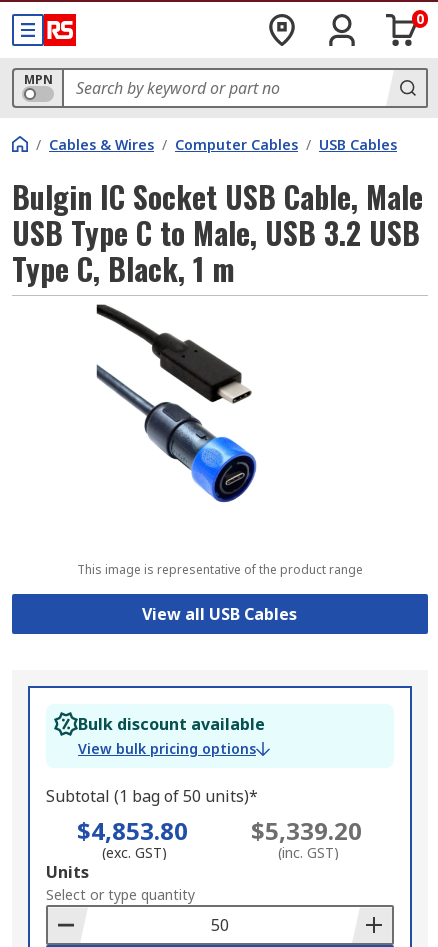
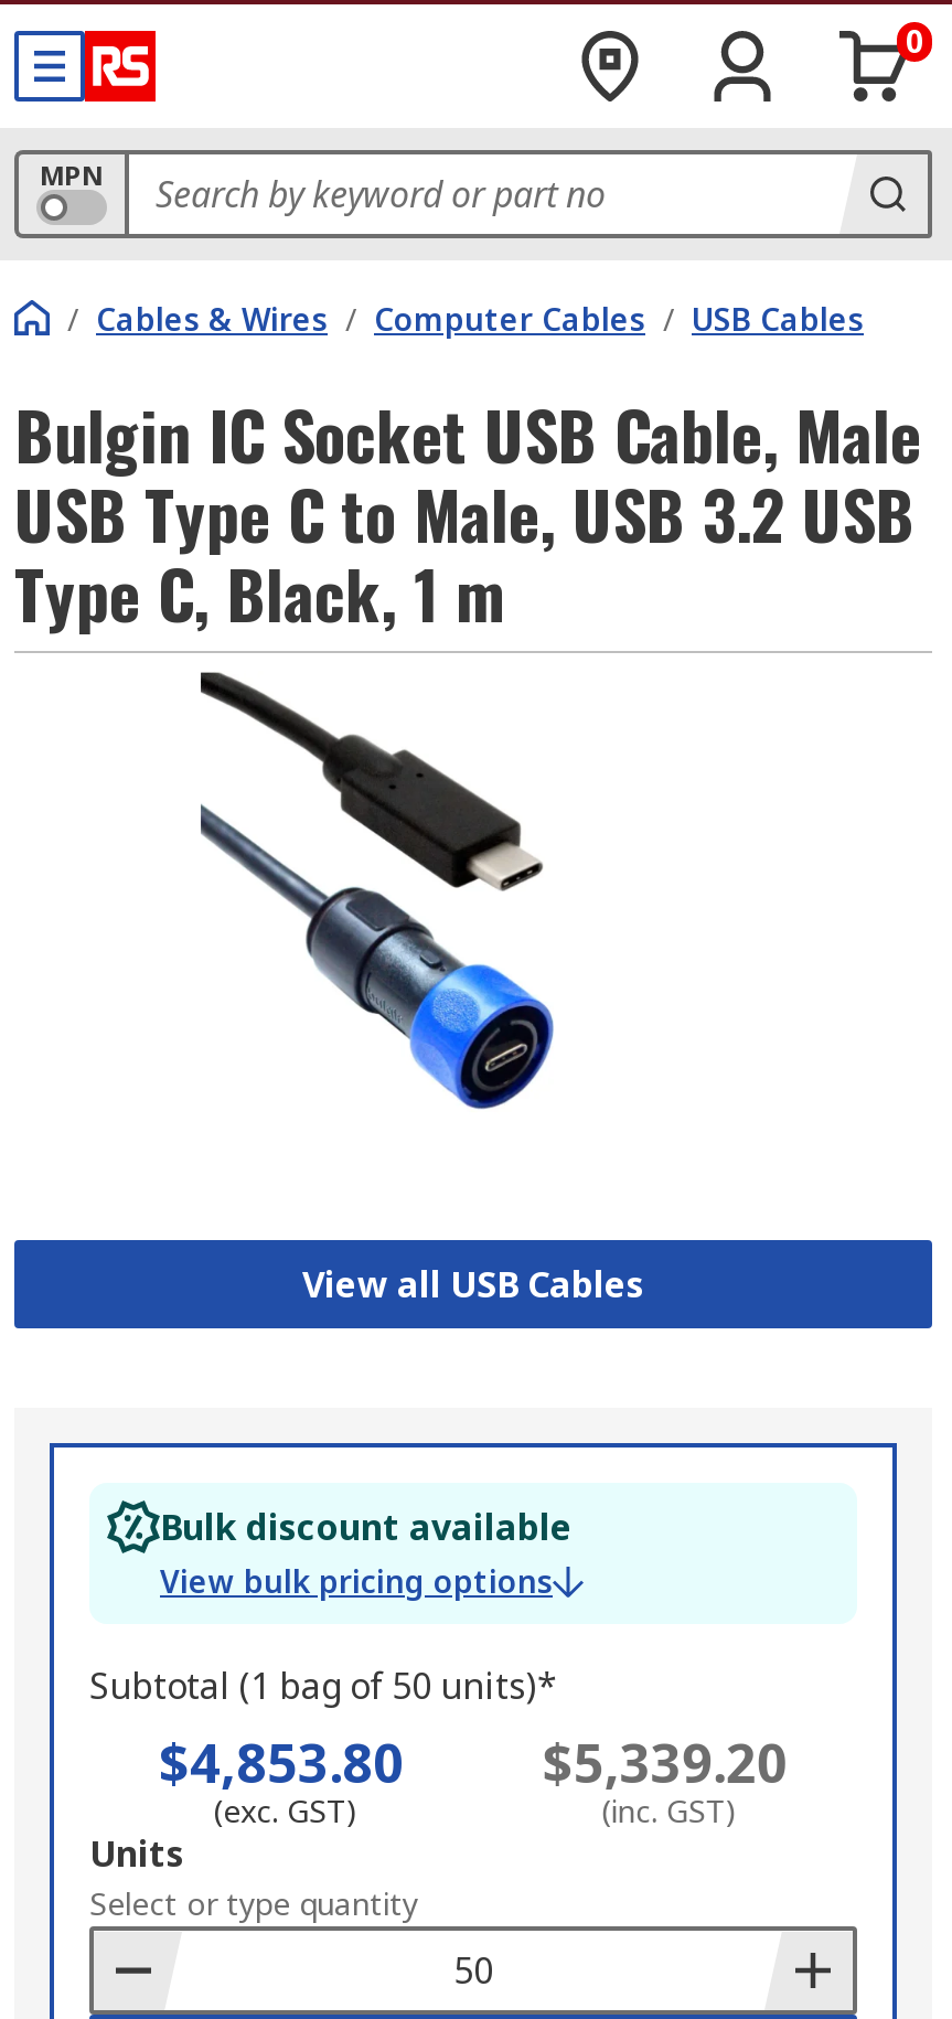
- This image is representative of the product range
